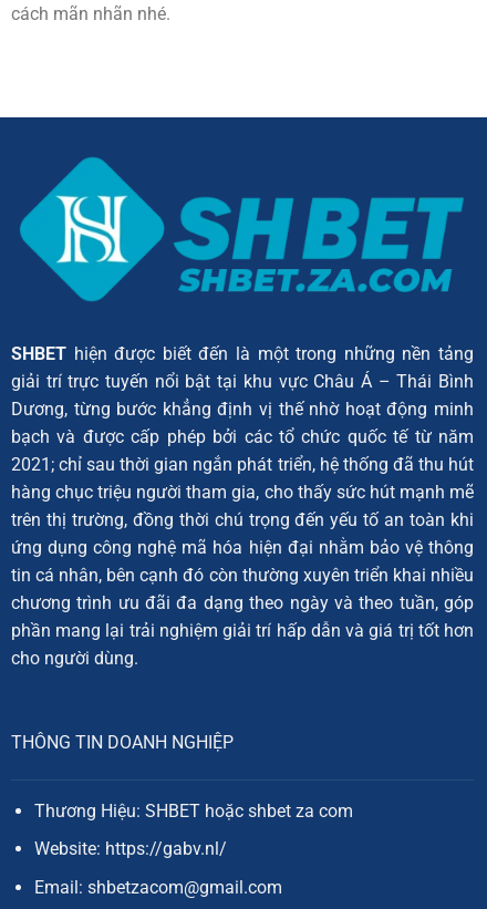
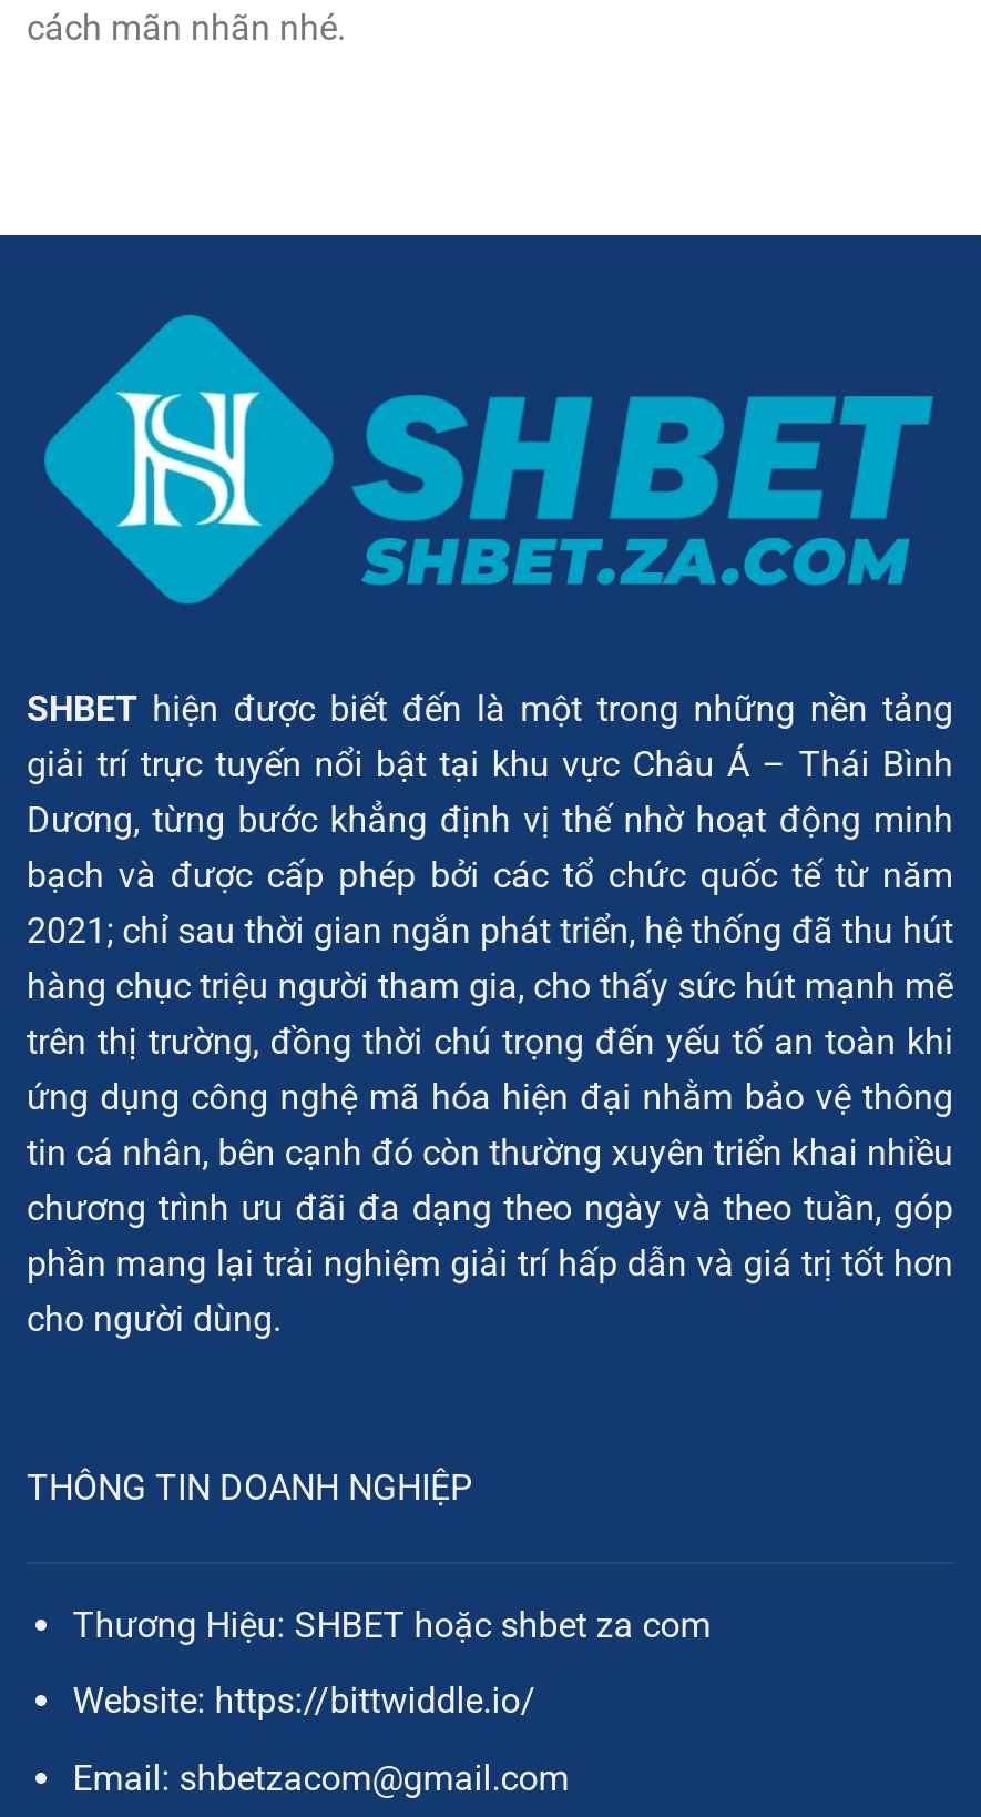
- Website: https://gabv.nl/
+ Website: https://bittwiddle.io/
